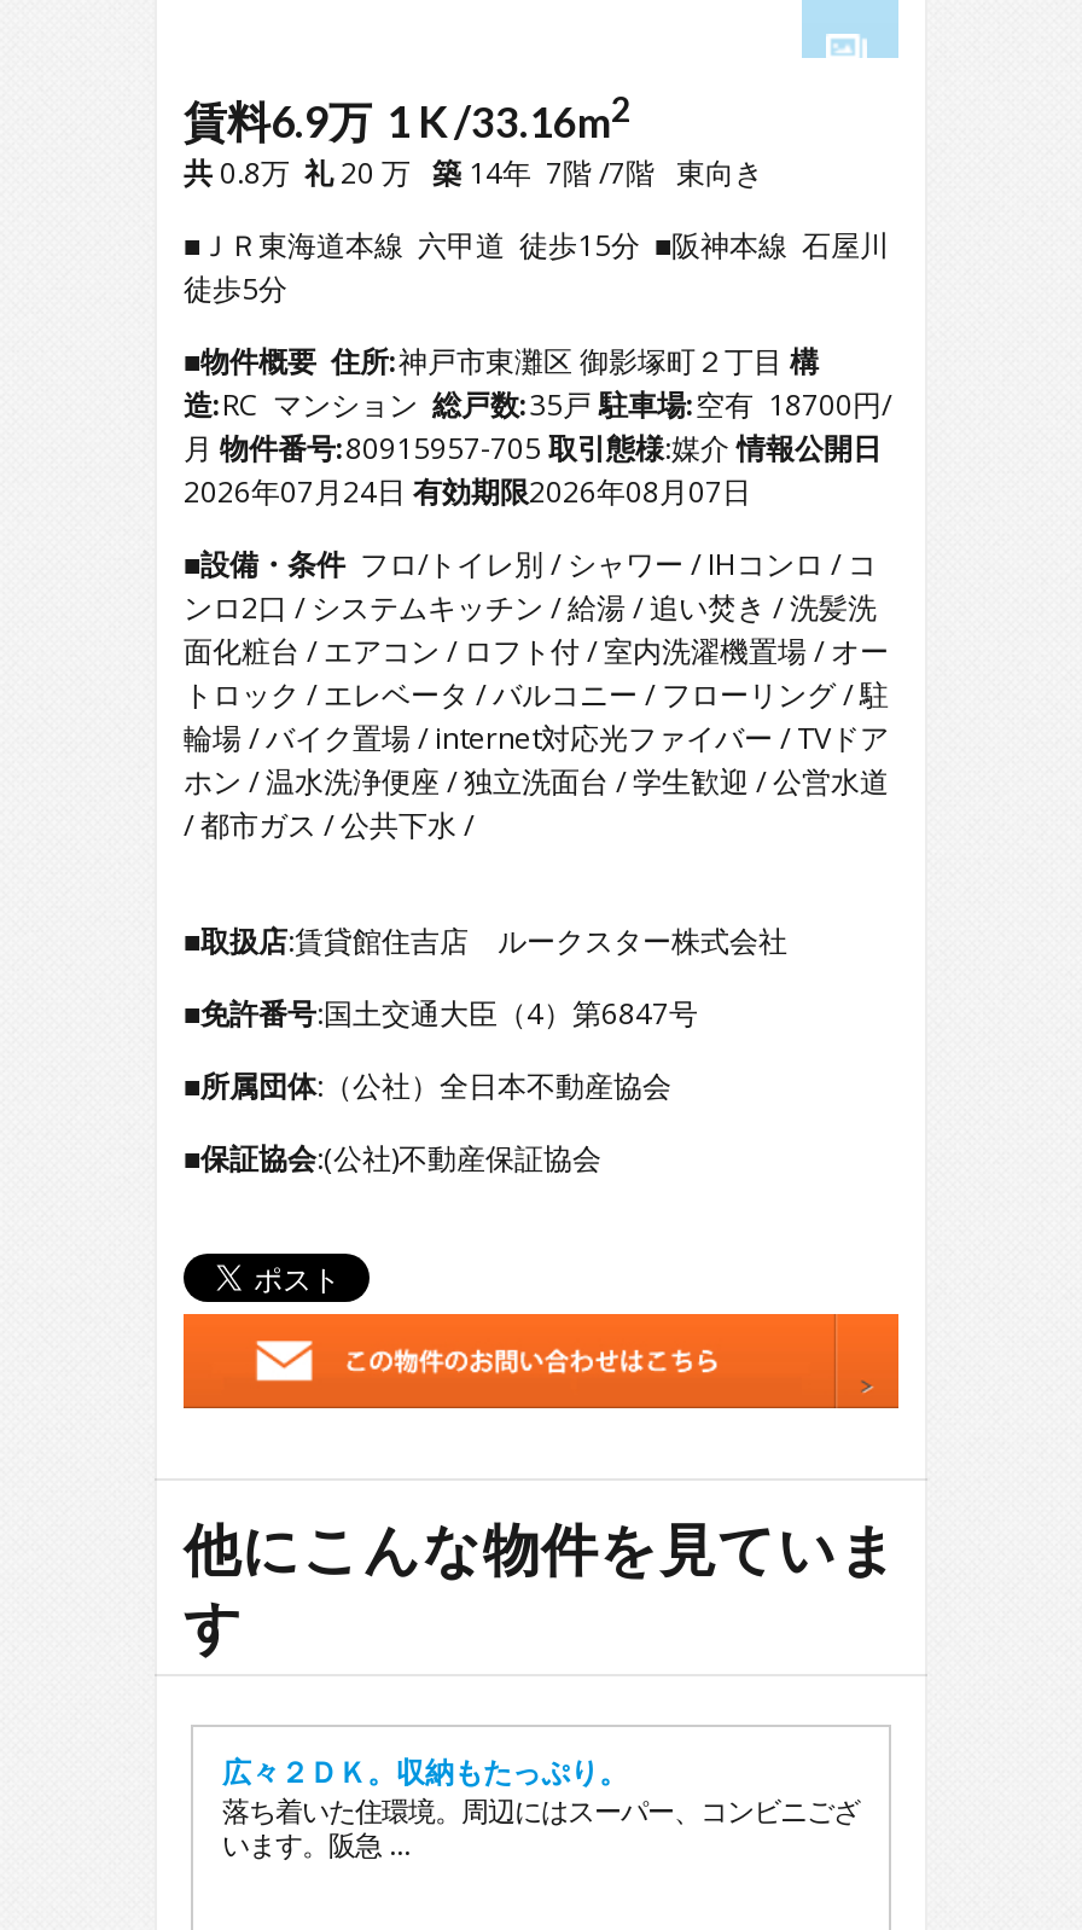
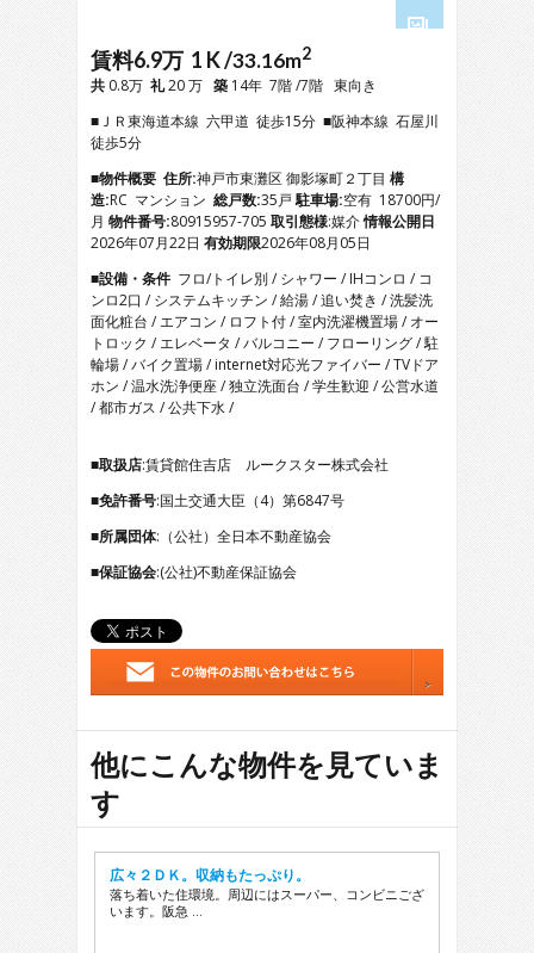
- 2026年07月24日有効期限2026年08月07日
+ 2026年07月22日有効期限2026年08月05日
